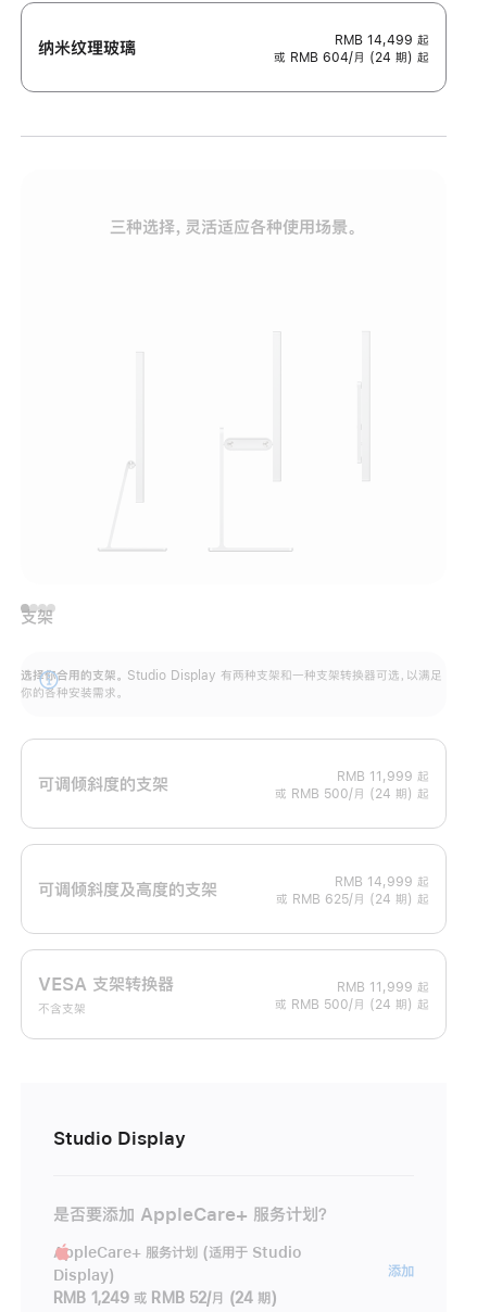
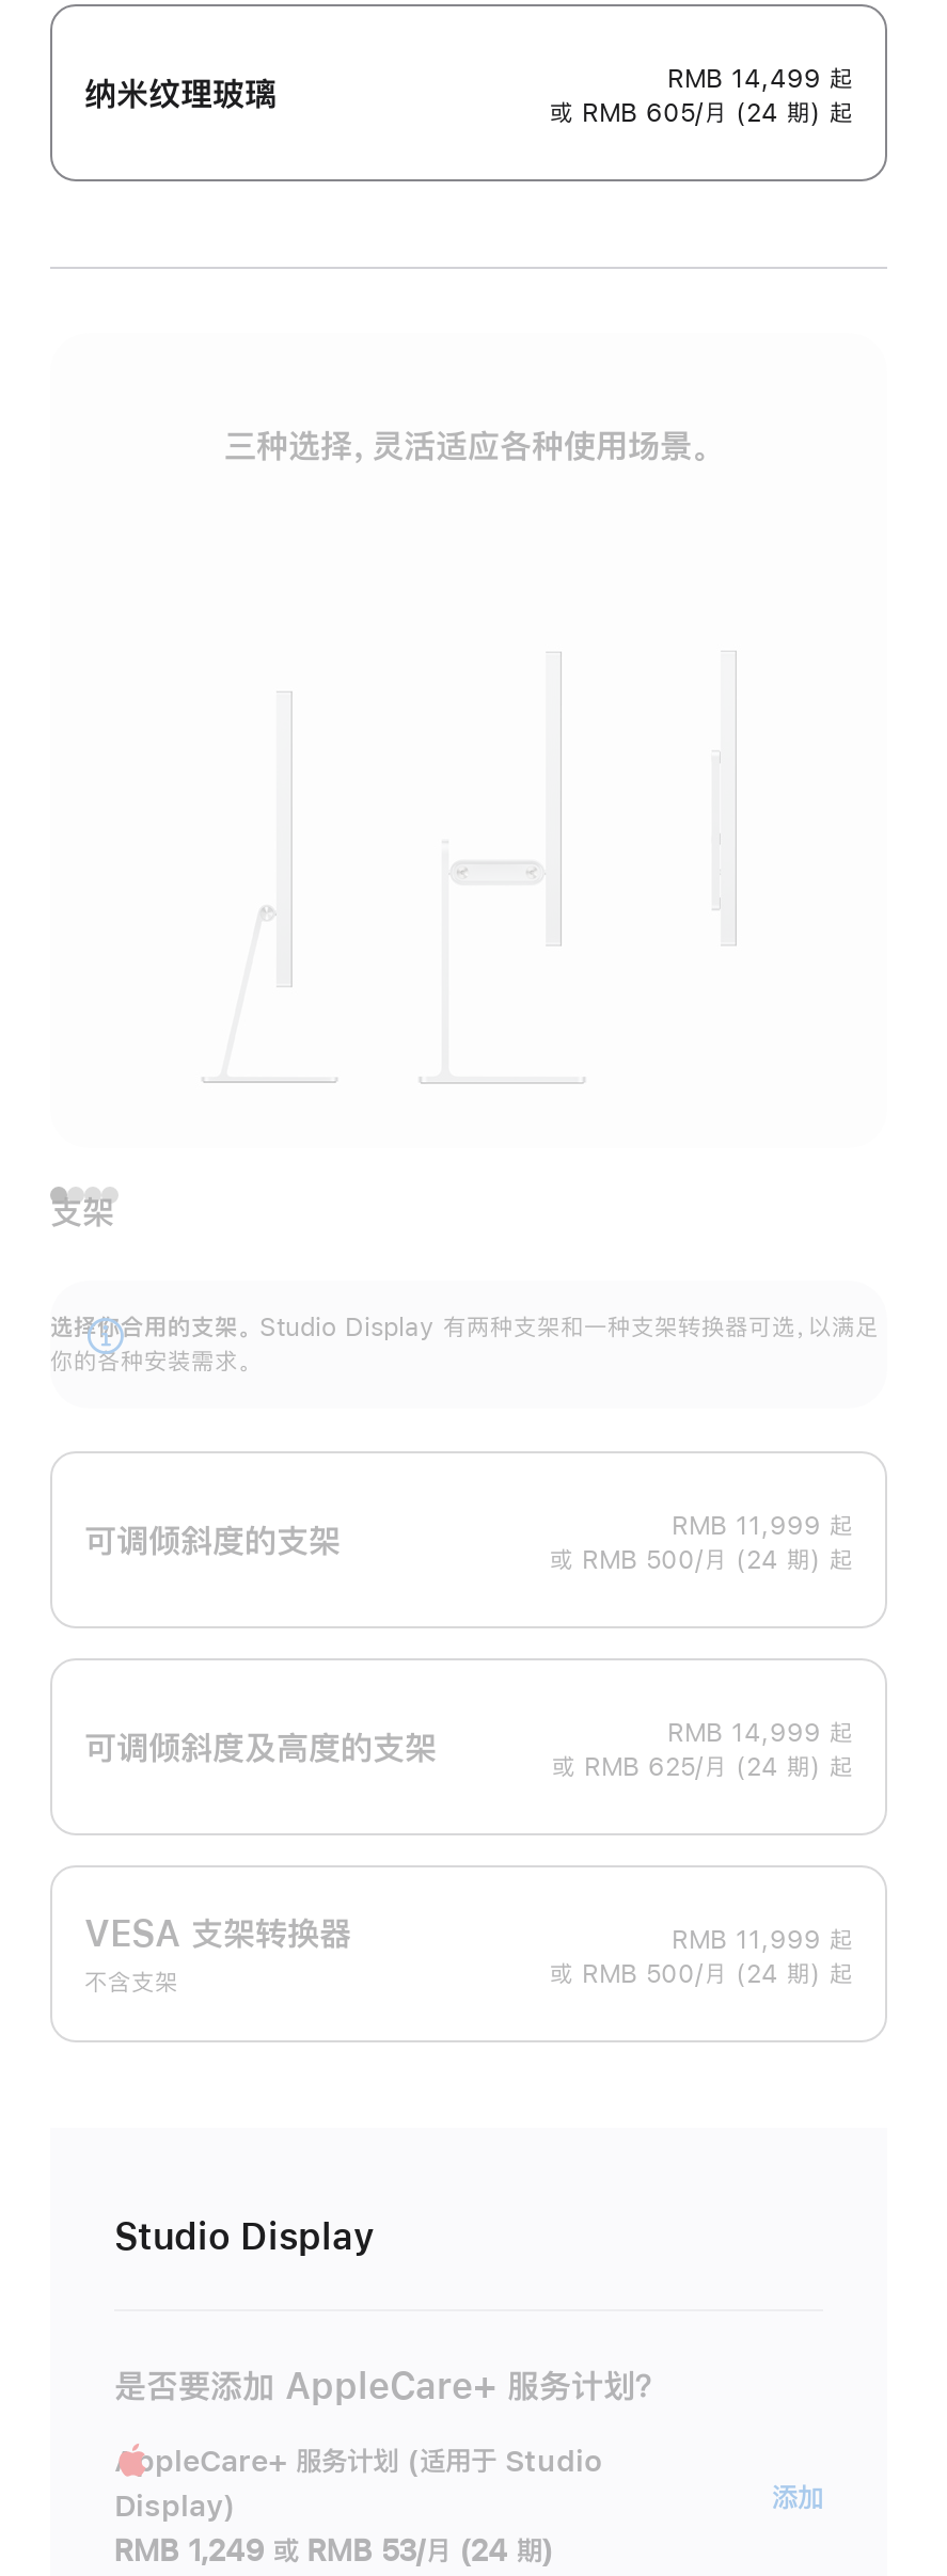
- 或 RMB 604/月 (24 期) 起
+ 或 RMB 605/月 (24 期) 起

- RMB 1,249 或 RMB 52/月 (24 期)
+ RMB 1,249 或 RMB 53/月 (24 期)
